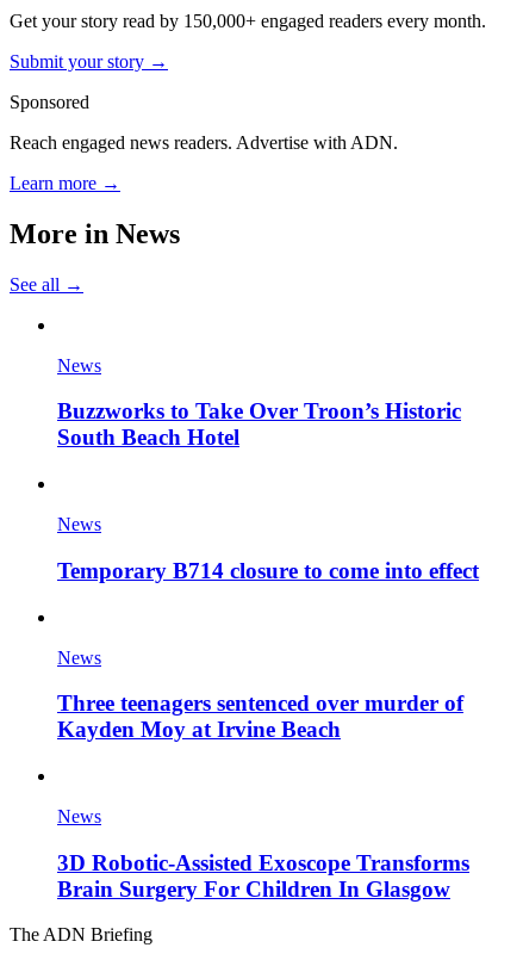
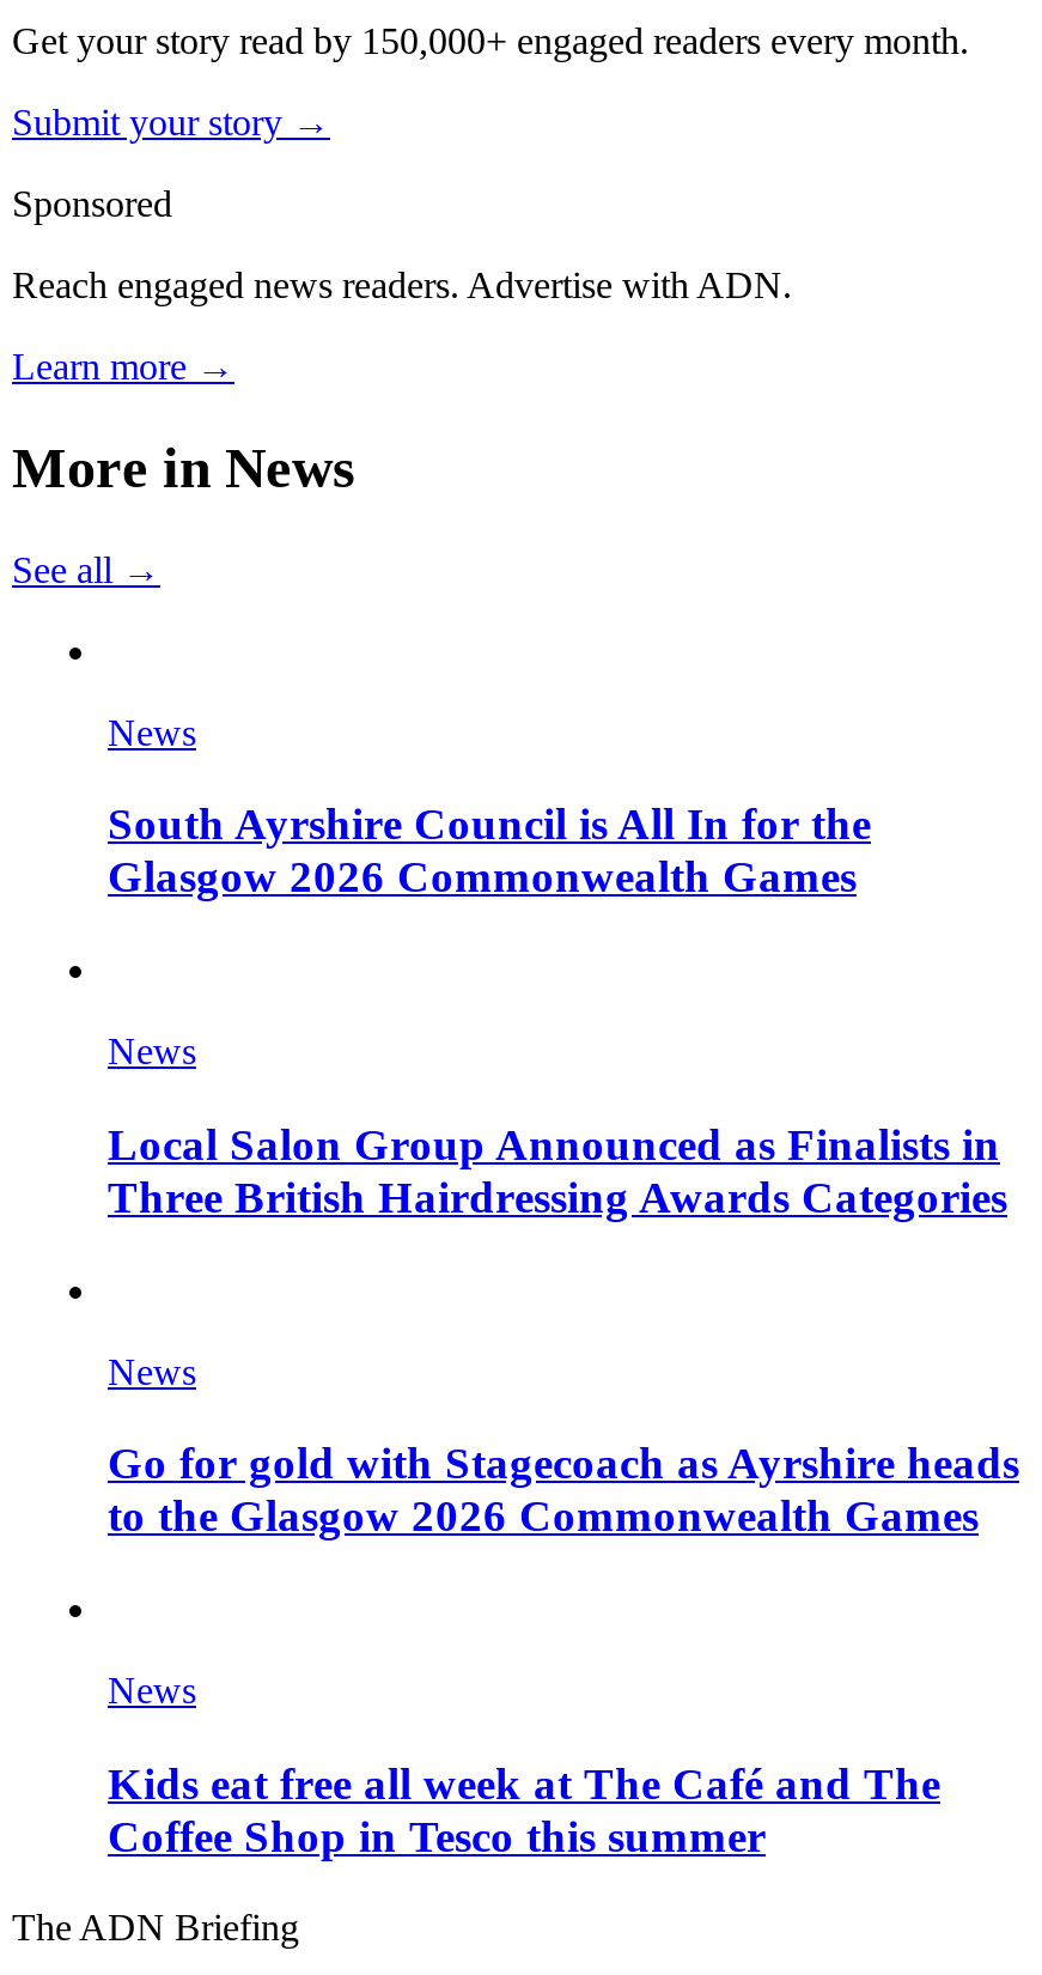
- Buzzworks to Take Over Troon’s Historic
- South Beach Hotel
+ South Ayrshire Council is All In for the
+ Glasgow 2026 Commonwealth Games

- Temporary B714 closure to come into effect
+ Local Salon Group Announced as Finalists in
+ Three British Hairdressing Awards Categories

- Three teenagers sentenced over murder of
- Kayden Moy at Irvine Beach
+ Go for gold with Stagecoach as Ayrshire heads
+ to the Glasgow 2026 Commonwealth Games

- 3D Robotic-Assisted Exoscope Transforms
- Brain Surgery For Children In Glasgow
+ Kids eat free all week at The Café and The
+ Coffee Shop in Tesco this summer
